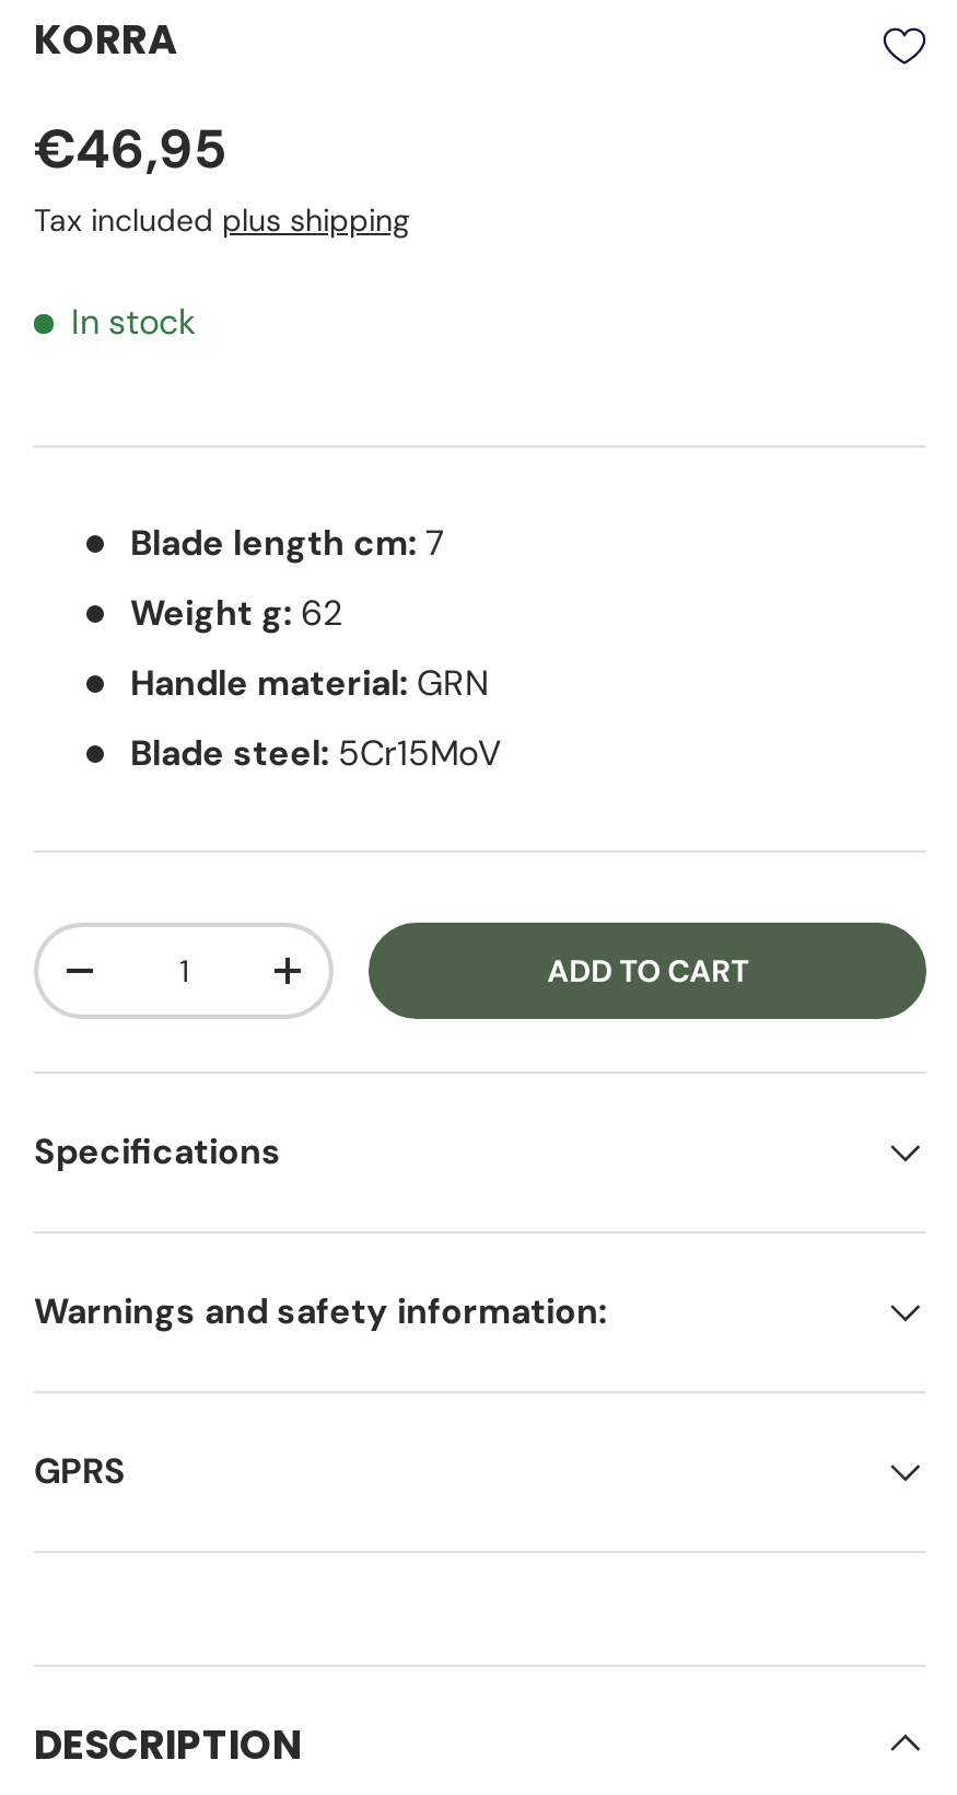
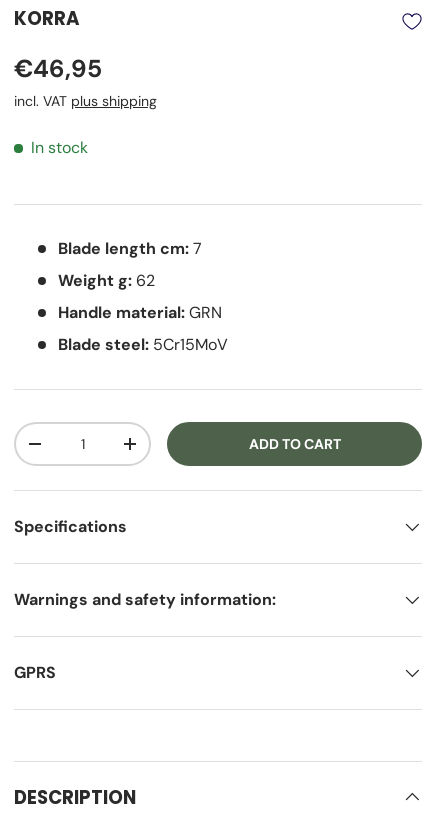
- Tax included plus shipping
+ incl. VAT plus shipping
